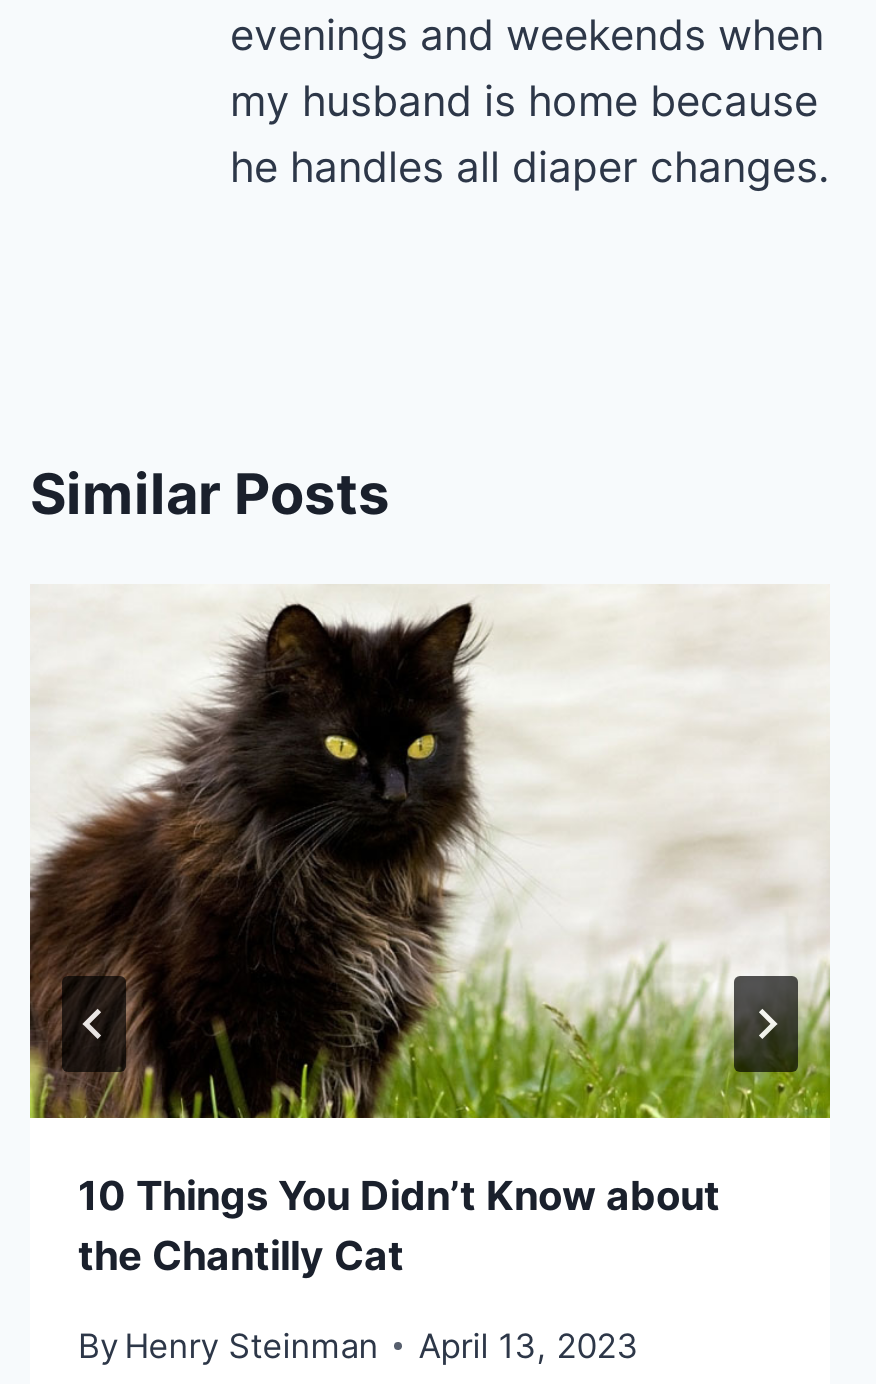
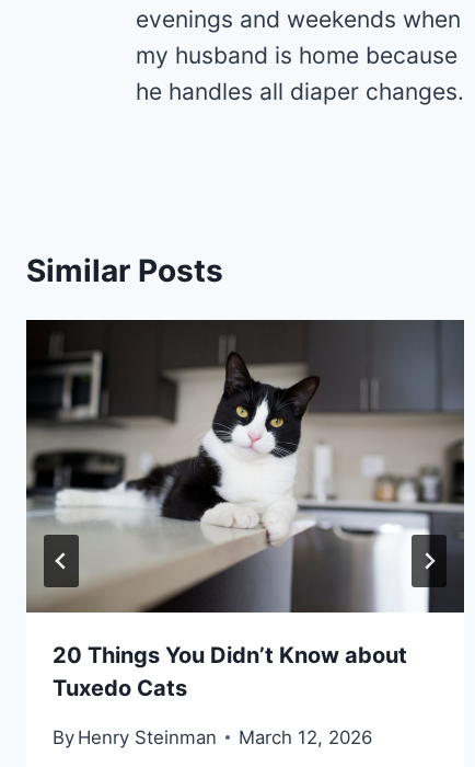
- [image]
- 10 Things You Didn’t Know about
- the Chantilly Cat
+ [image]
+ 20 Things You Didn’t Know about
+ Tuxedo Cats

- By Henry Steinman April 13, 2023
+ By Henry Steinman March 12, 2026
